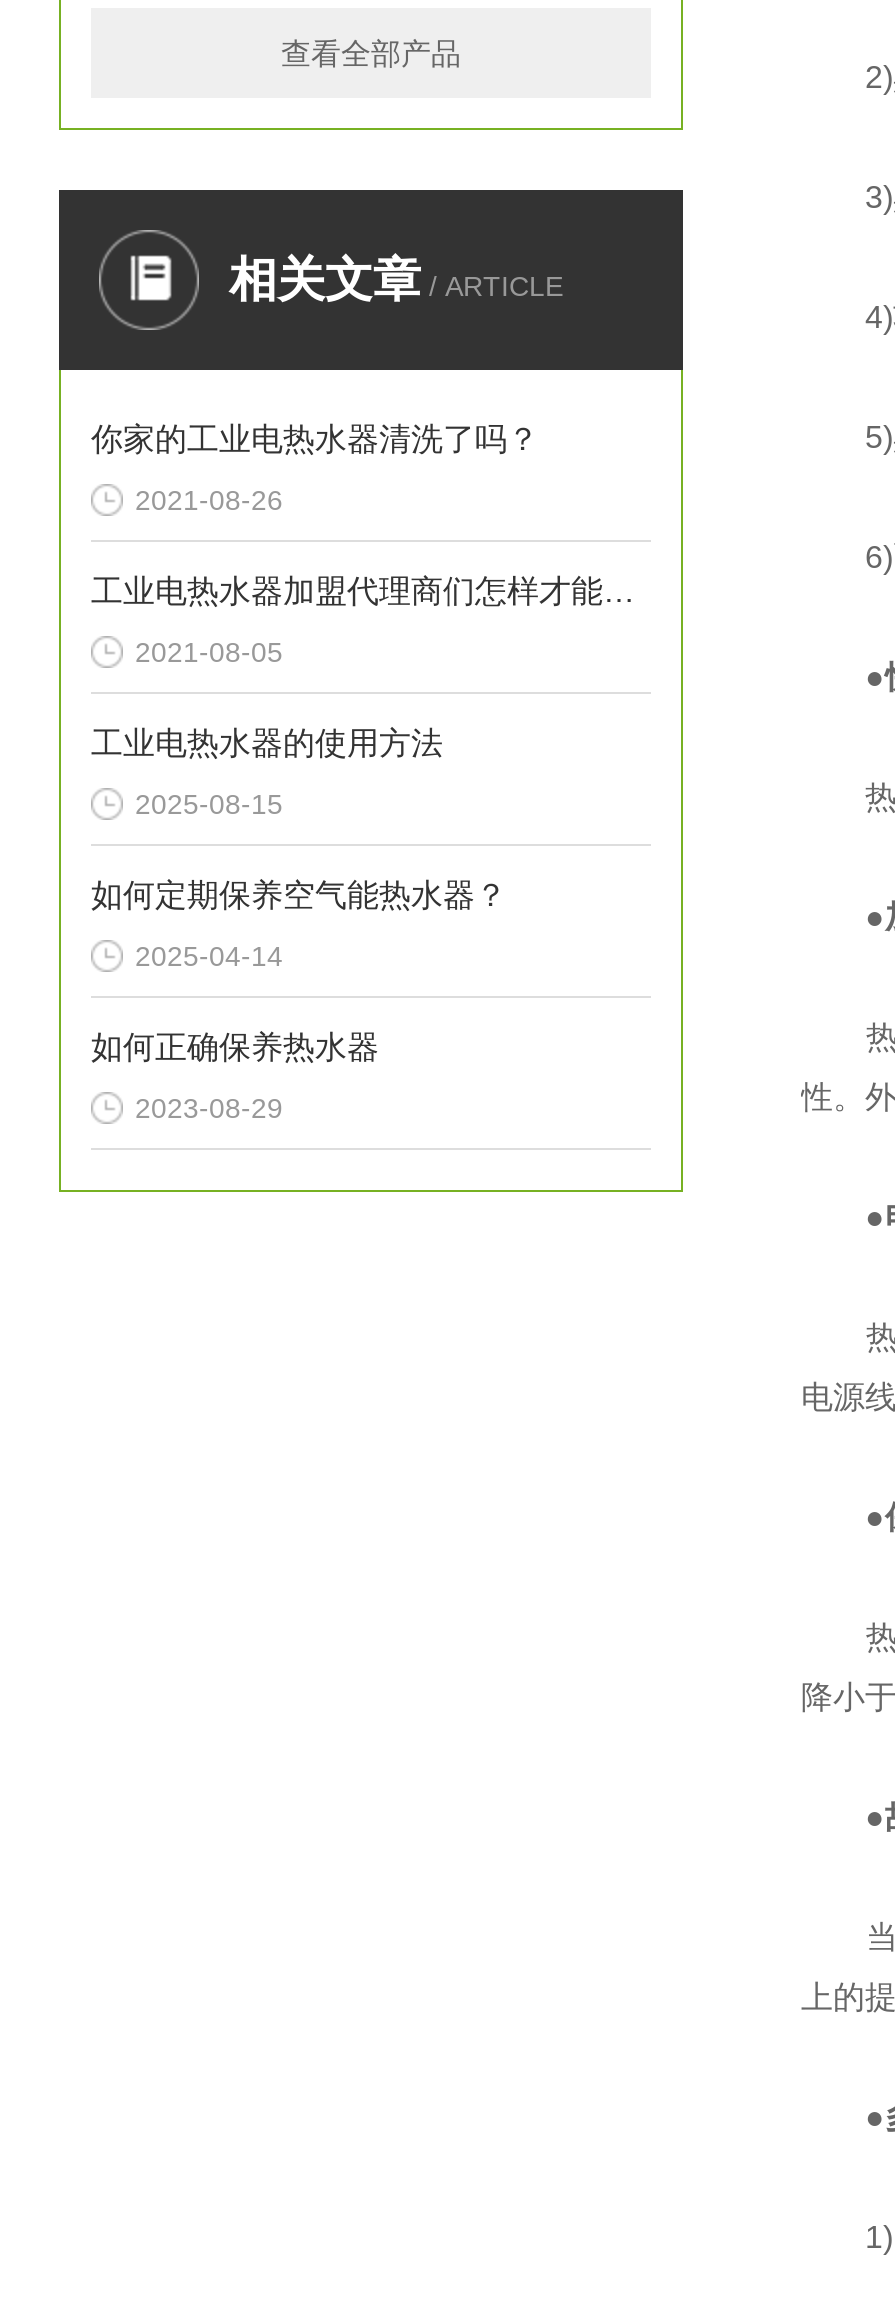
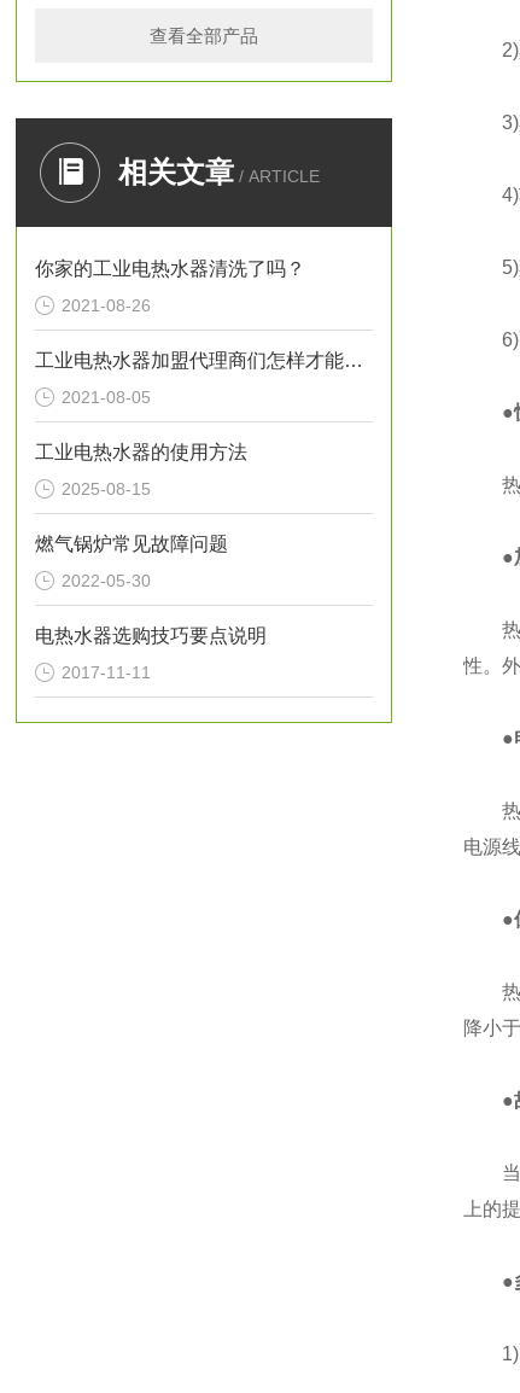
- 如何定期保养空气能热水器？
+ 燃气锅炉常见故障问题

- 2025-04-14
+ 2022-05-30

- 如何正确保养热水器
+ 电热水器选购技巧要点说明

- 2023-08-29
+ 2017-11-11
